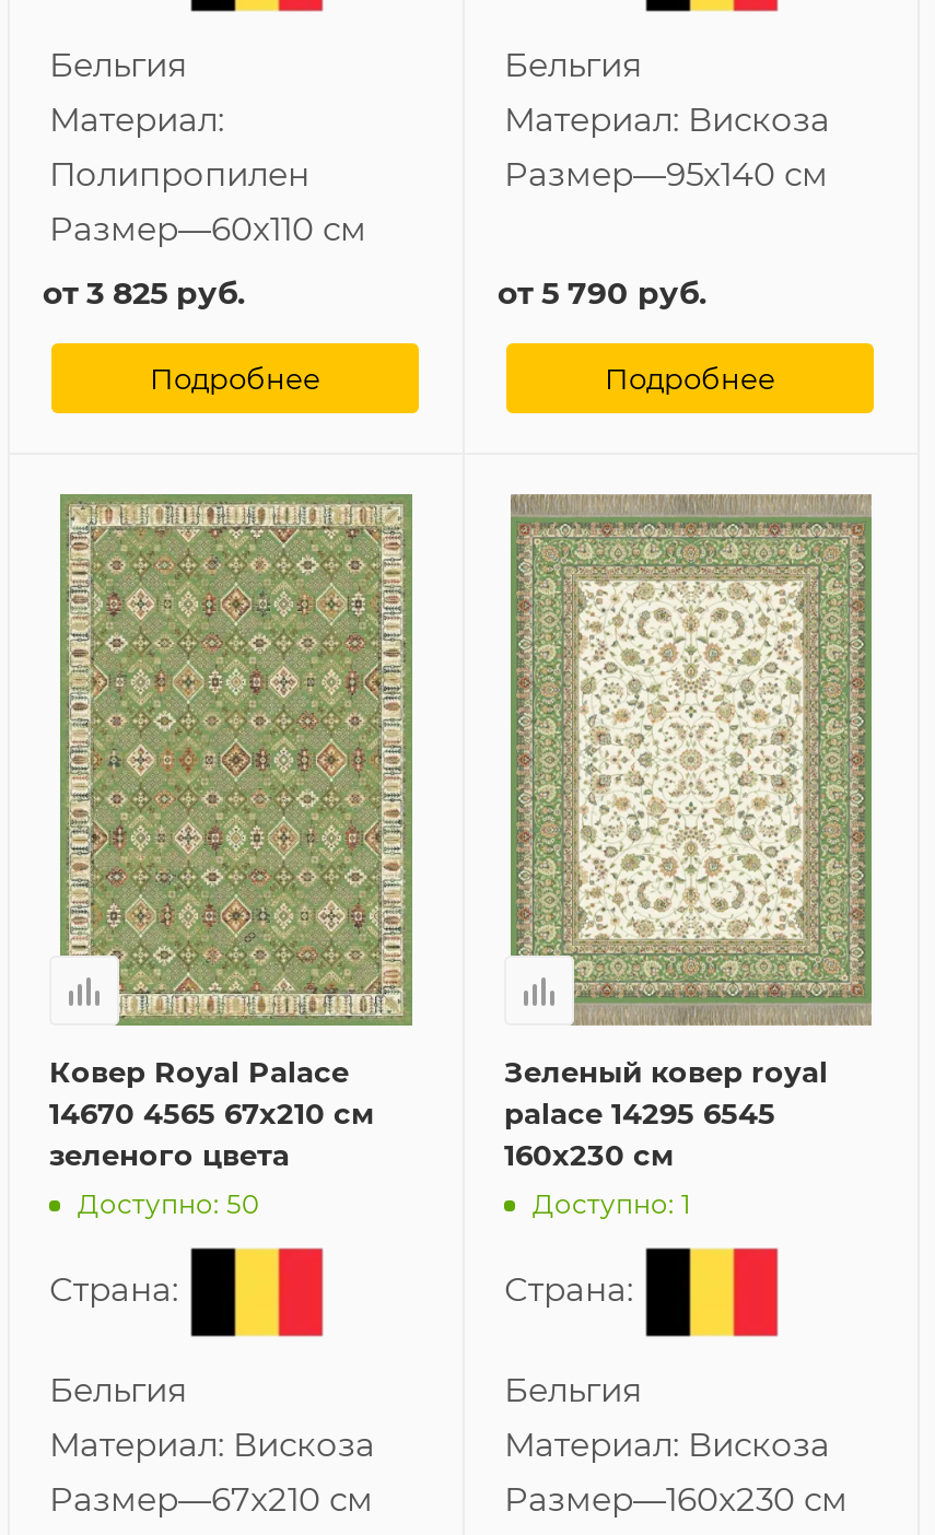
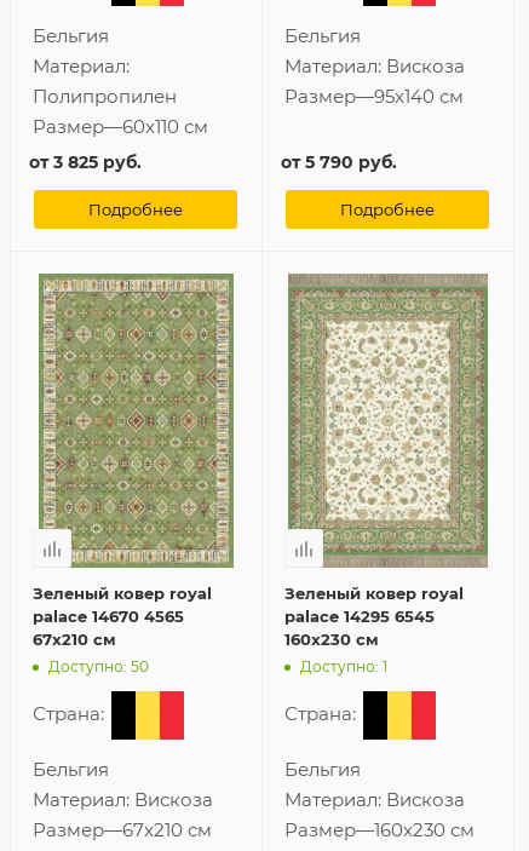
- Ковер Royal Palace
- 14670 4565 67x210 см
- зеленого цвета
+ Зеленый ковер royal
+ palace 14670 4565
+ 67x210 см
